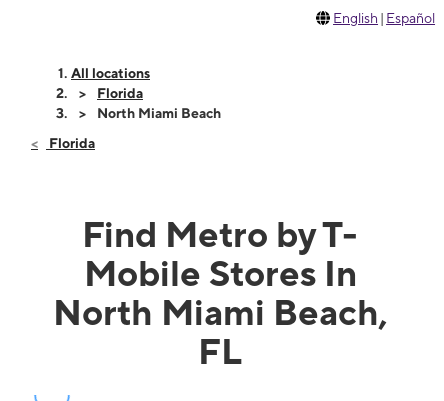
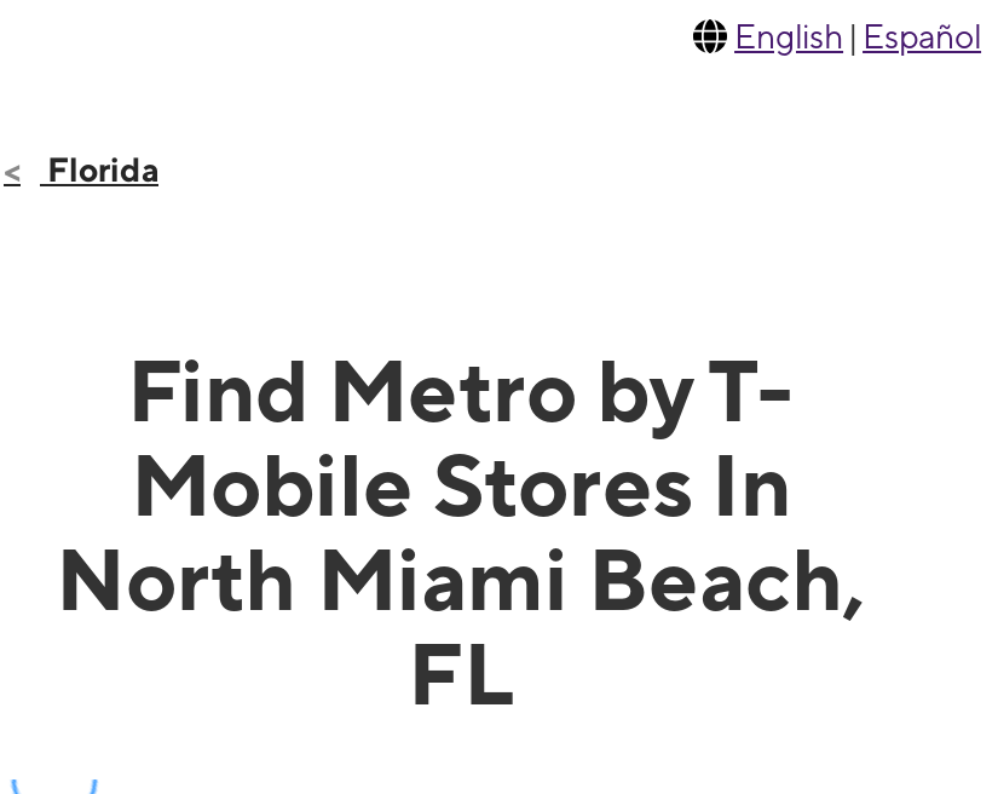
- All locations
- Florida
- North Miami Beach
